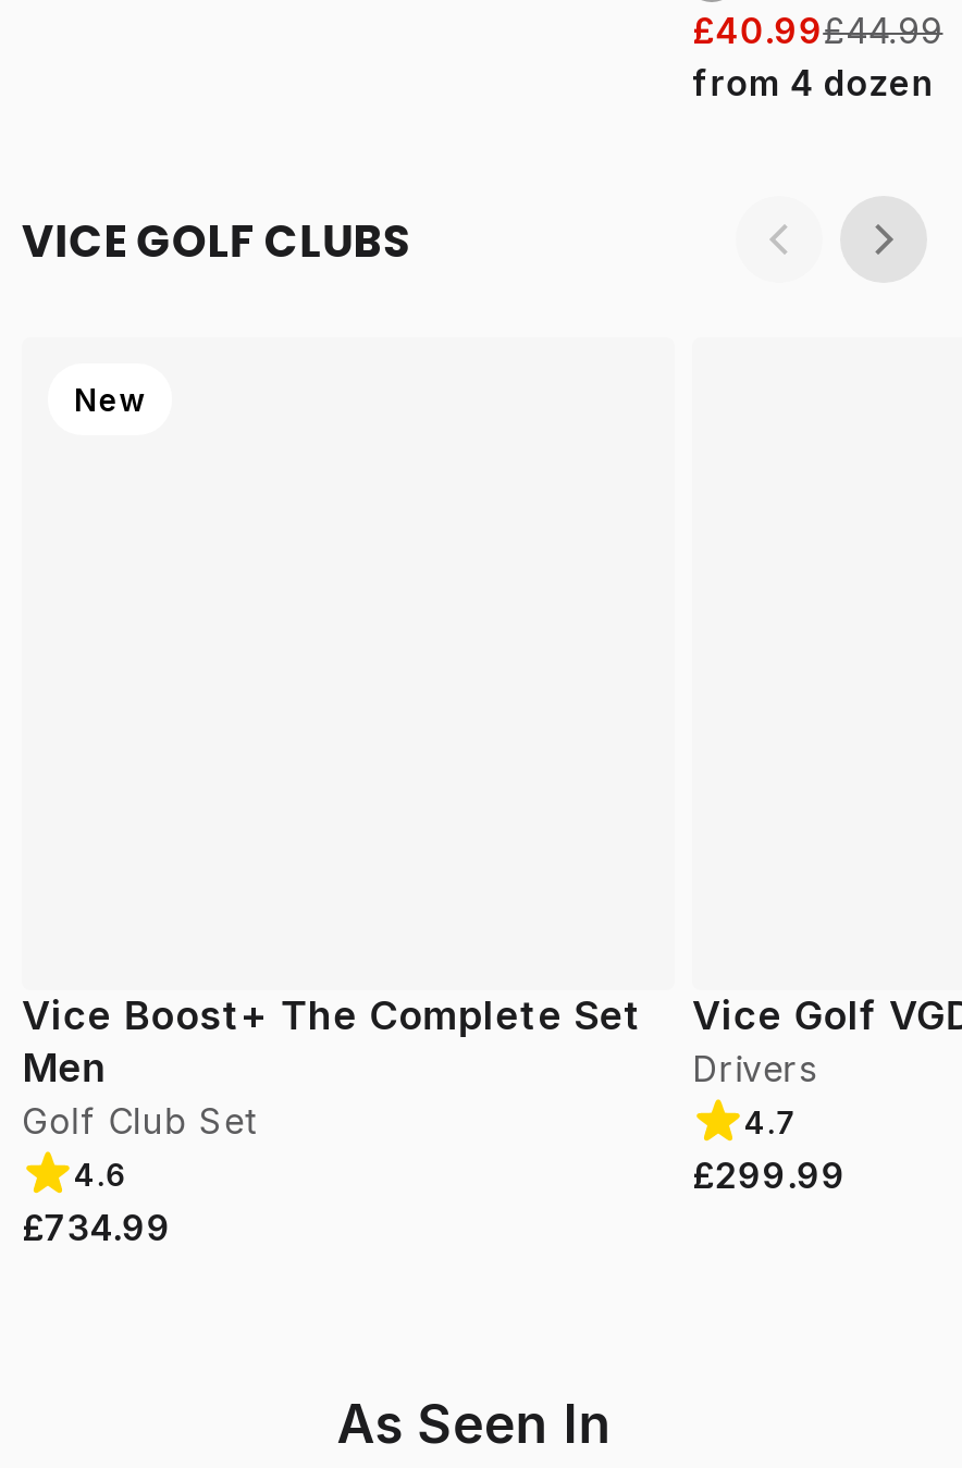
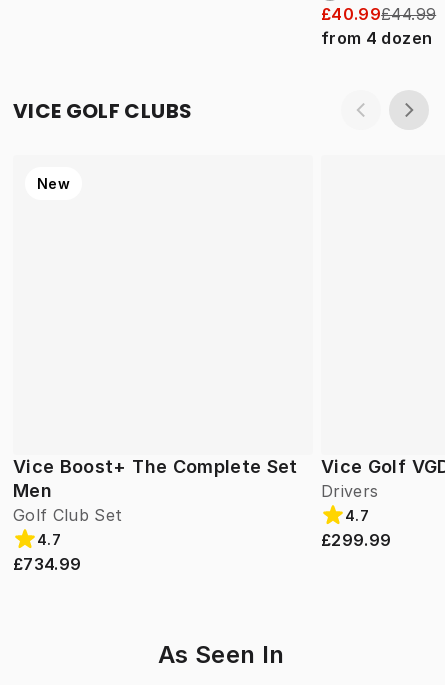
- 4.6
+ 4.7
